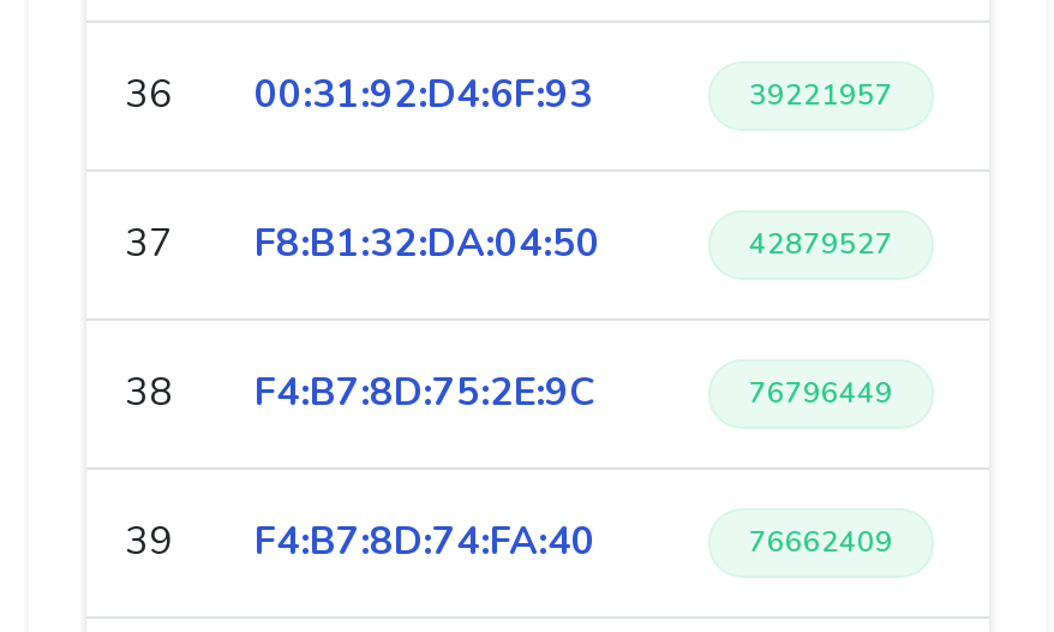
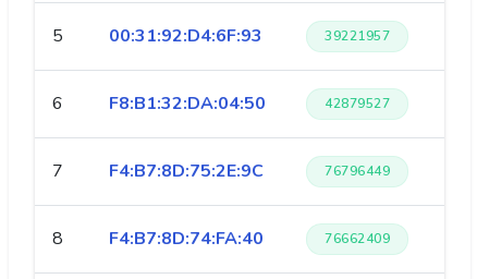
- 36 00:31:92:D4:6F:93
+ 5 00:31:92:D4:6F:93

- 37 F8:B1:32:DA:04:50
+ 6 F8:B1:32:DA:04:50

- 38 F4:B7:8D:75:2E:9C
+ 7 F4:B7:8D:75:2E:9C

- 39 F4:B7:8D:74:FA:40
+ 8 F4:B7:8D:74:FA:40
